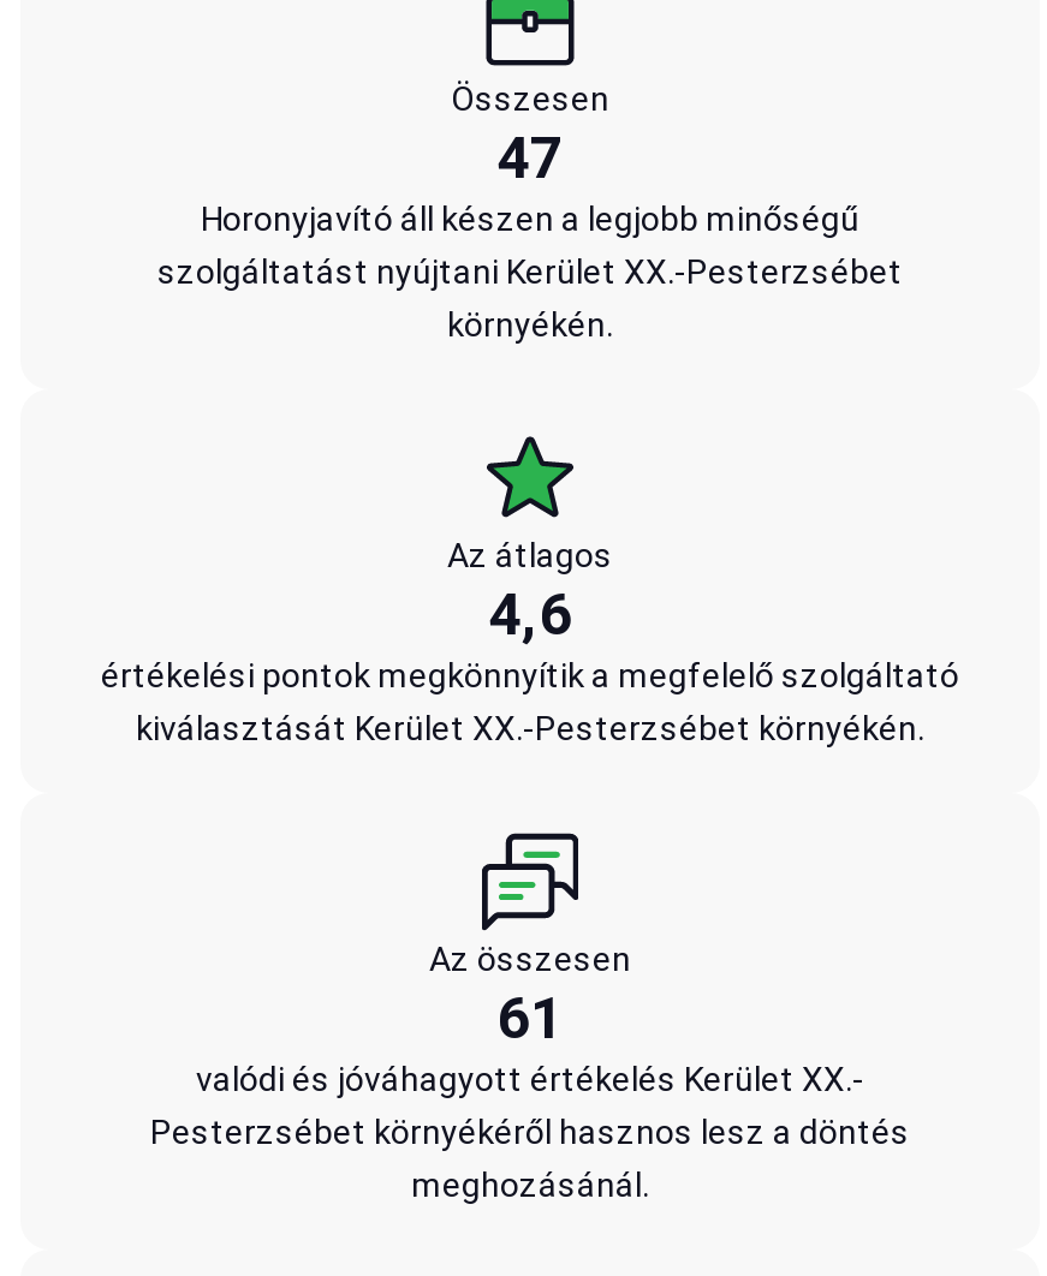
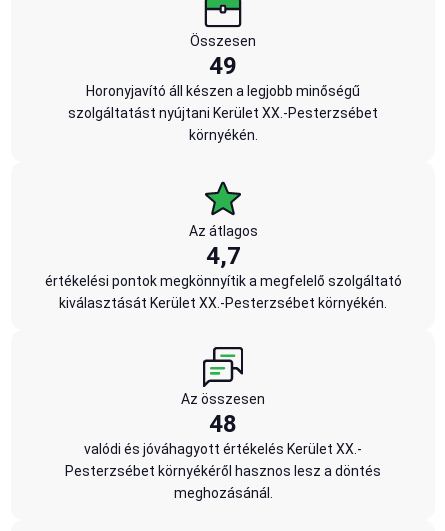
- 47
+ 49

- 4,6
+ 4,7

- 61
+ 48
